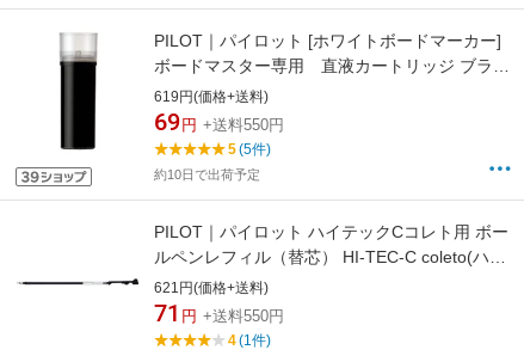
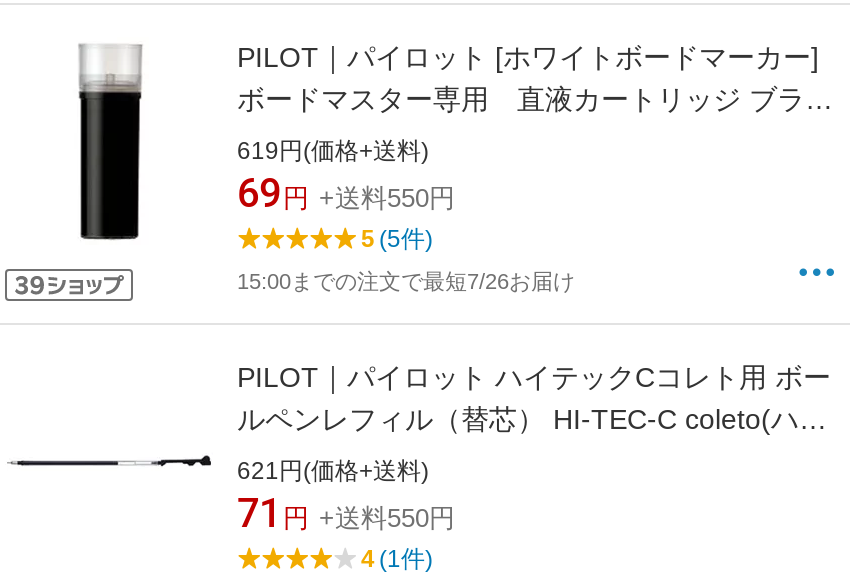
- 約10日で出荷予定
+ 15:00までの注文で最短7/26お届け
